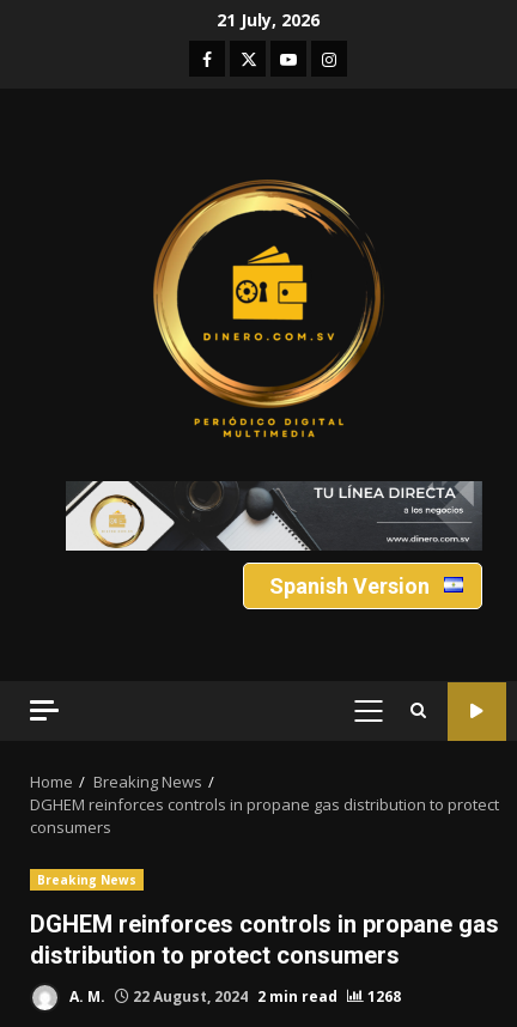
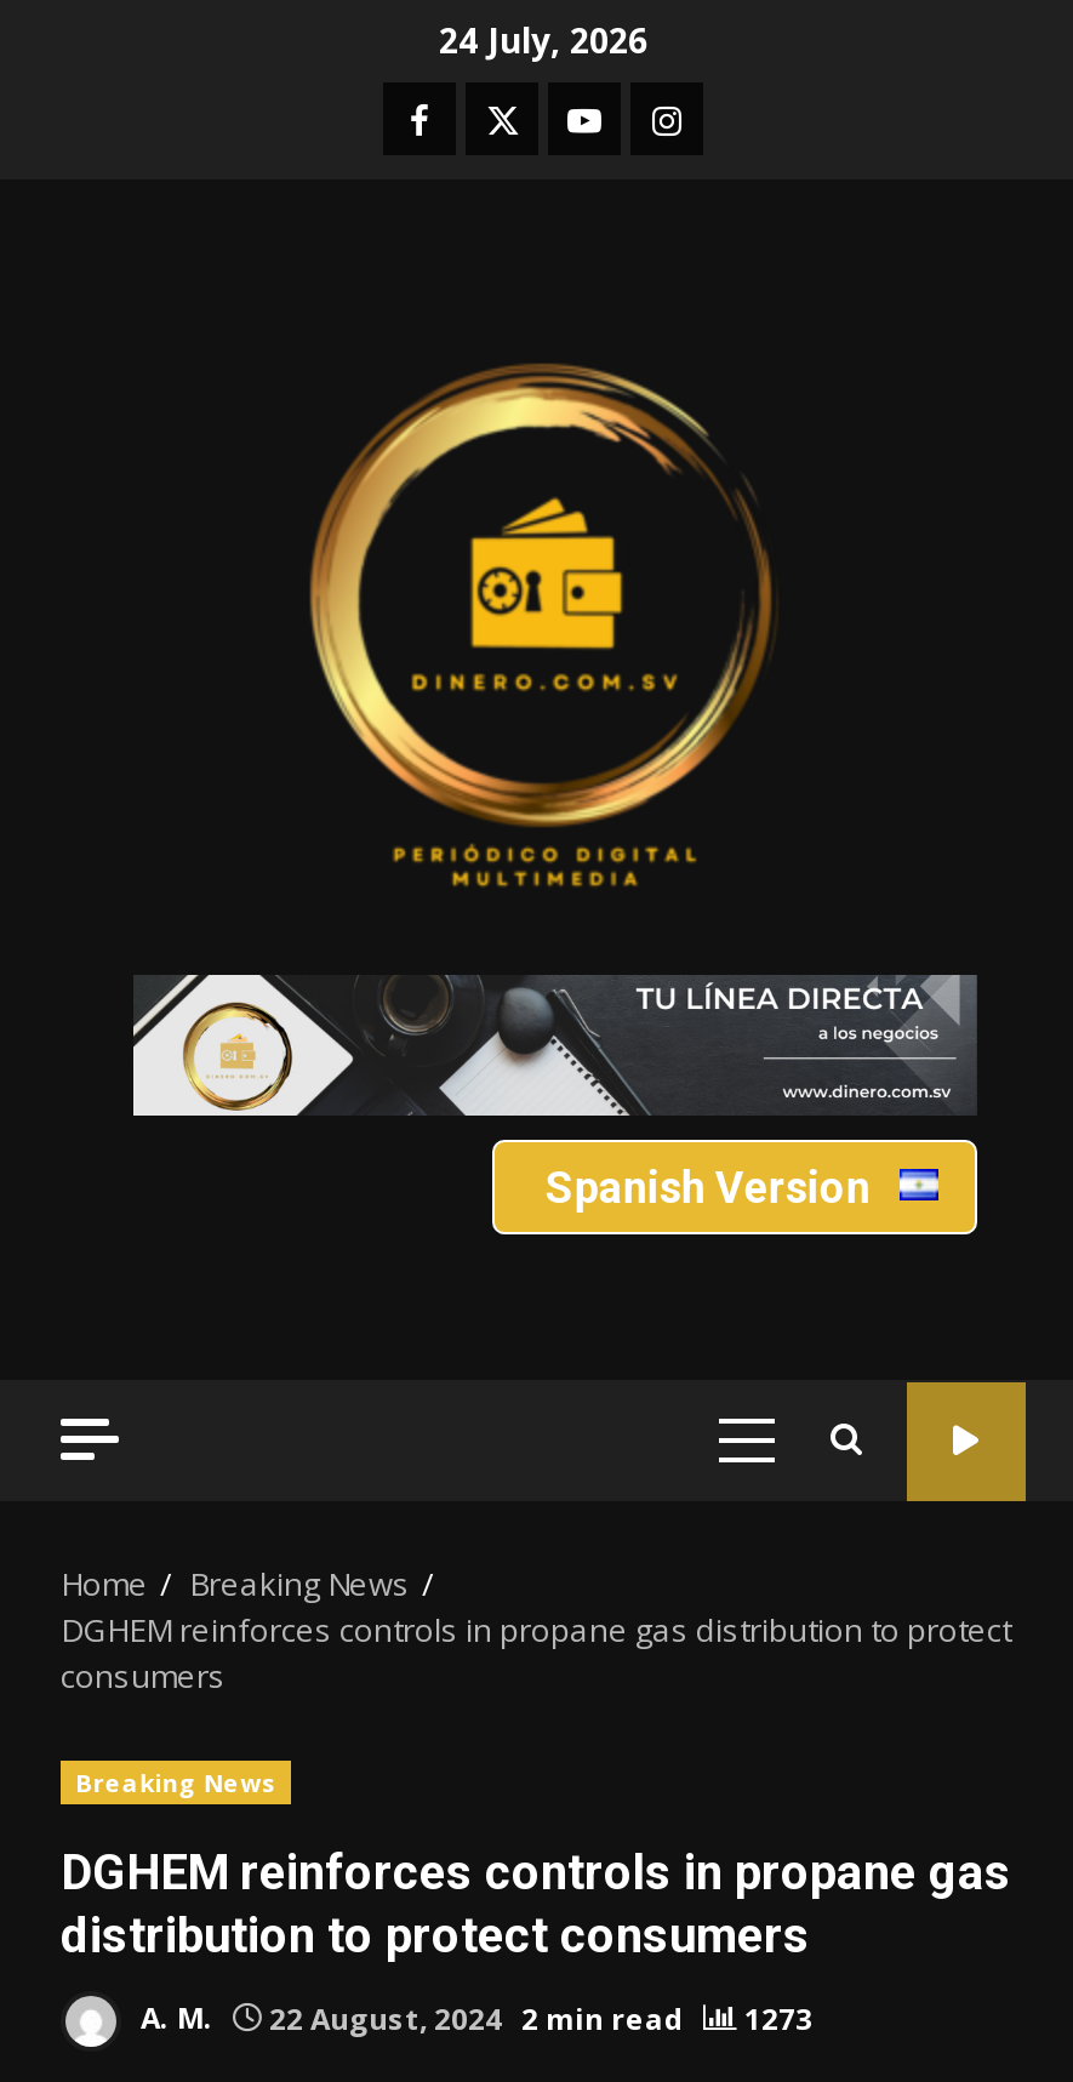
- 21 July, 2026
+ 24 July, 2026

- A. M. 22 August, 2024 2 min read 1268
+ A. M. 22 August, 2024 2 min read 1273
